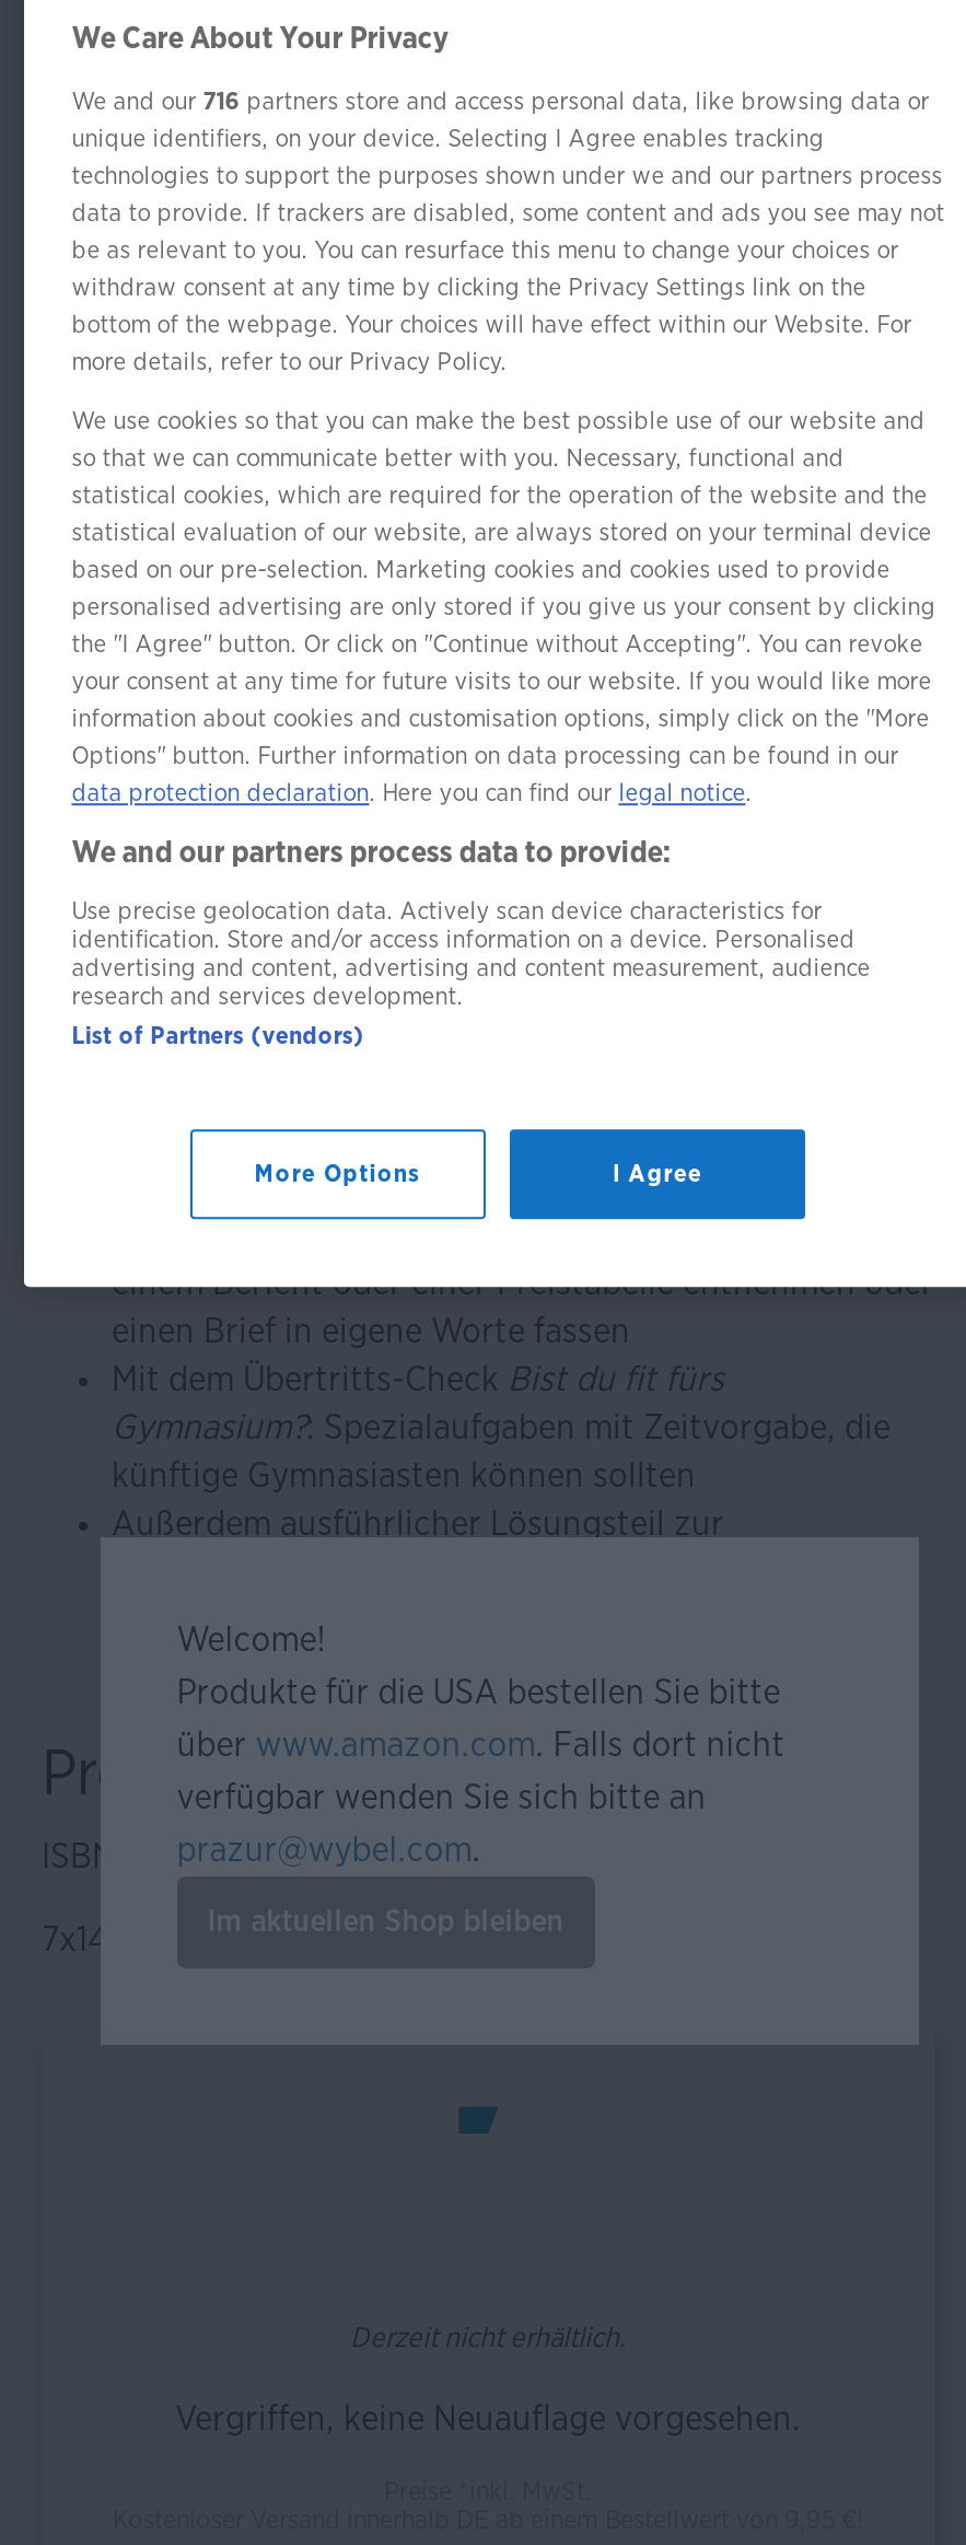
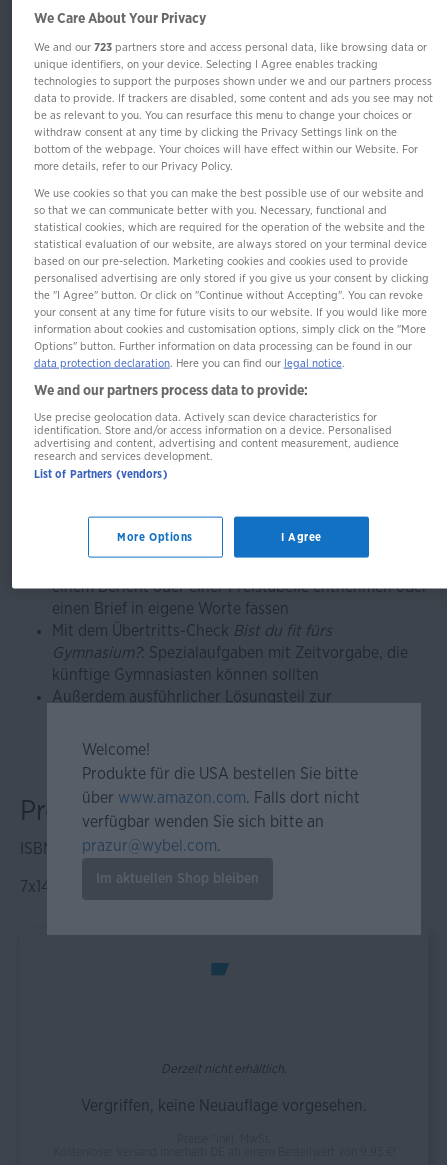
- We and our 716 partners store and access personal data, like browsing data or
+ We and our 723 partners store and access personal data, like browsing data or
